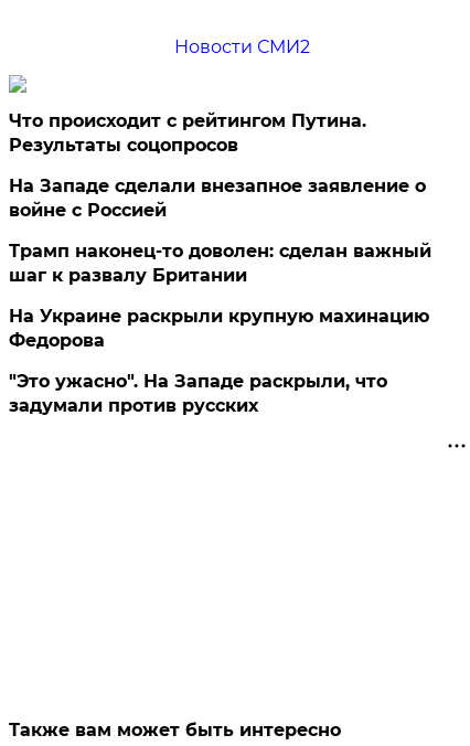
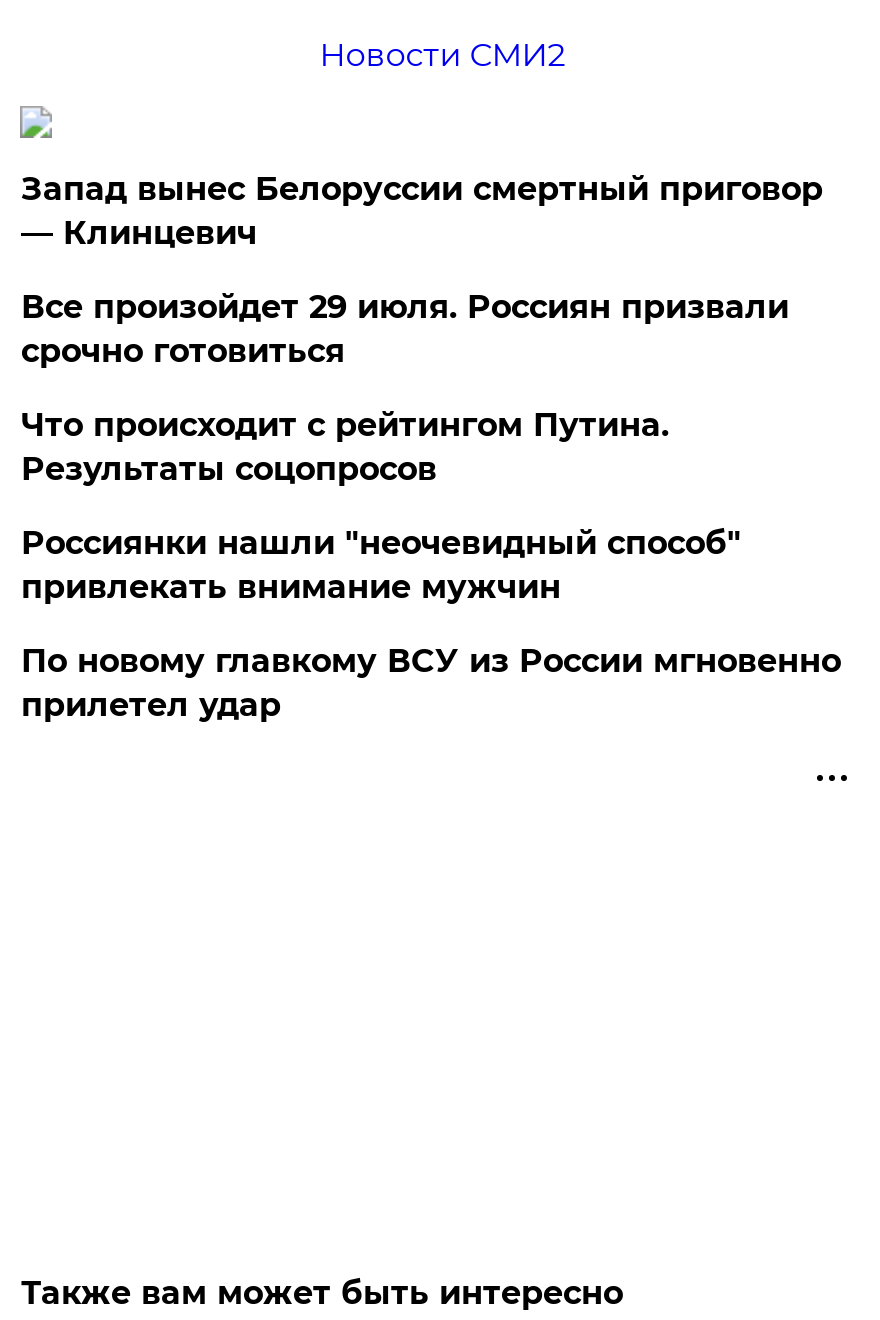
+ Запад вынес Белоруссии смертный приговор
+ — Клинцевич
+ Все произойдет 29 июля. Россиян призвали
+ срочно готовиться

moved down: Что происходит с рейтингом Путина. | Результаты соцопросов

- На Западе сделали внезапное заявление о
- войне с Россией
- Трамп наконец-то доволен: сделан важный
- шаг к развалу Британии
- На Украине раскрыли крупную махинацию
- Федорова
- "Это ужасно". На Западе раскрыли, что
- задумали против русских
+ Россиянки нашли "неочевидный способ"
+ привлекать внимание мужчин
+ По новому главкому ВСУ из России мгновенно
+ прилетел удар
